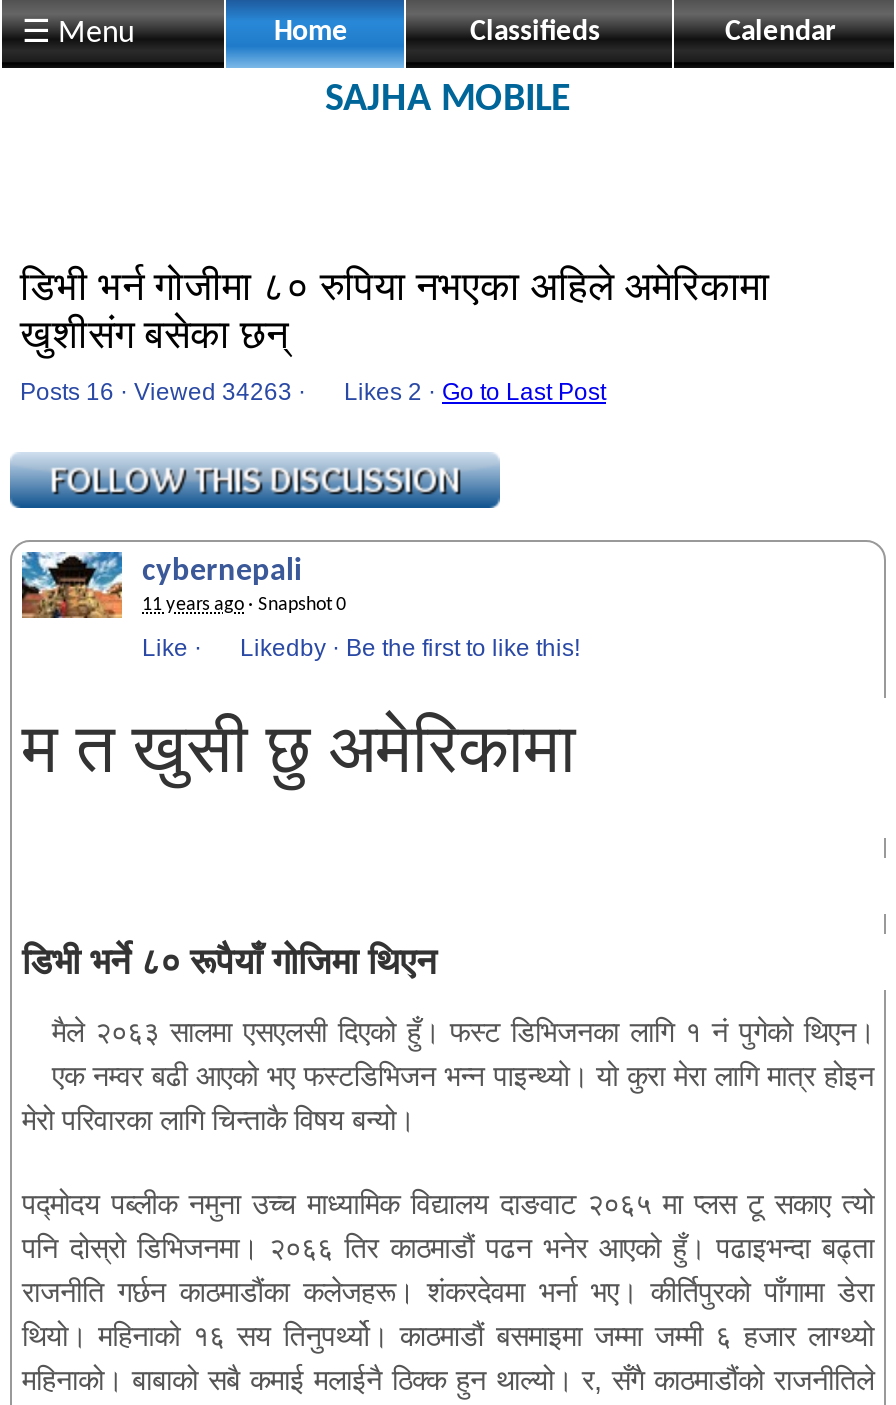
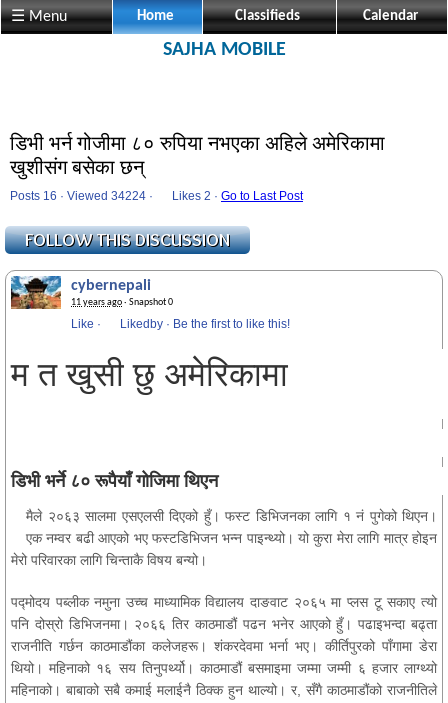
- Posts 16 · Viewed 34263 · Likes 2 · Go to Last Post
+ Posts 16 · Viewed 34224 · Likes 2 · Go to Last Post
